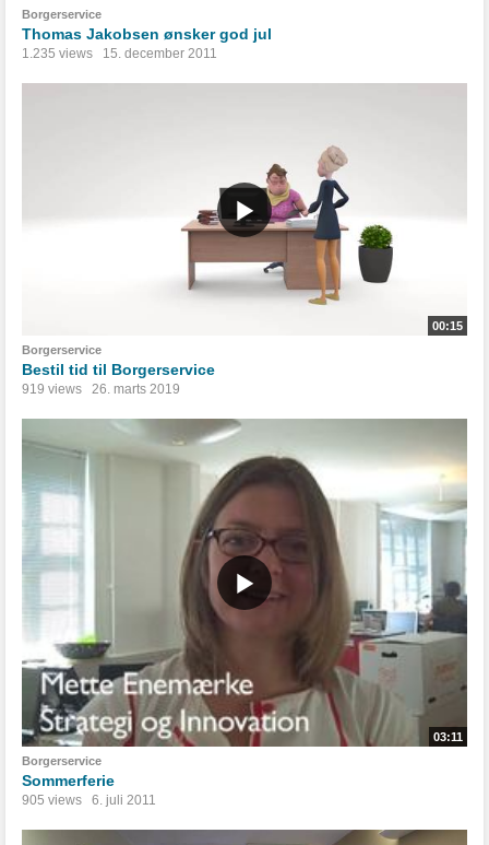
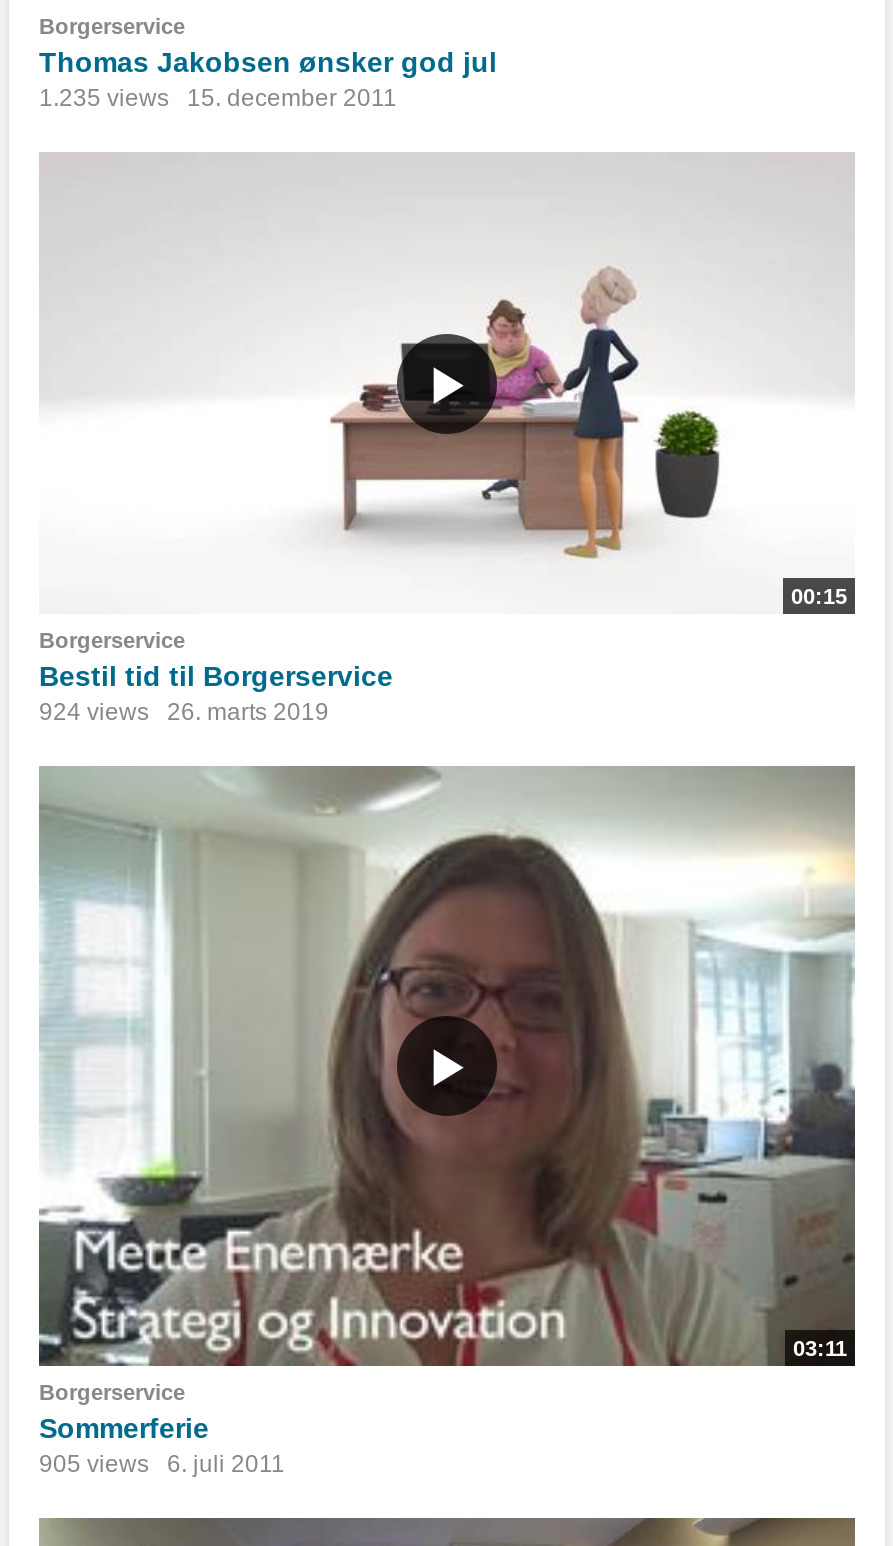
- 919 views 26. marts 2019
+ 924 views 26. marts 2019
